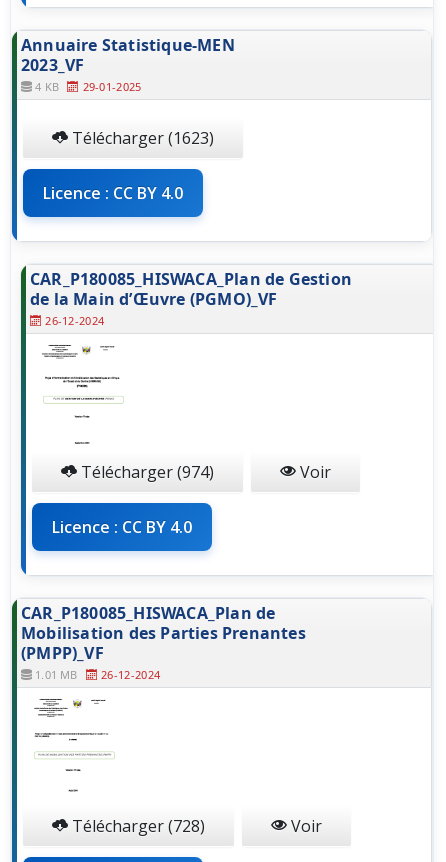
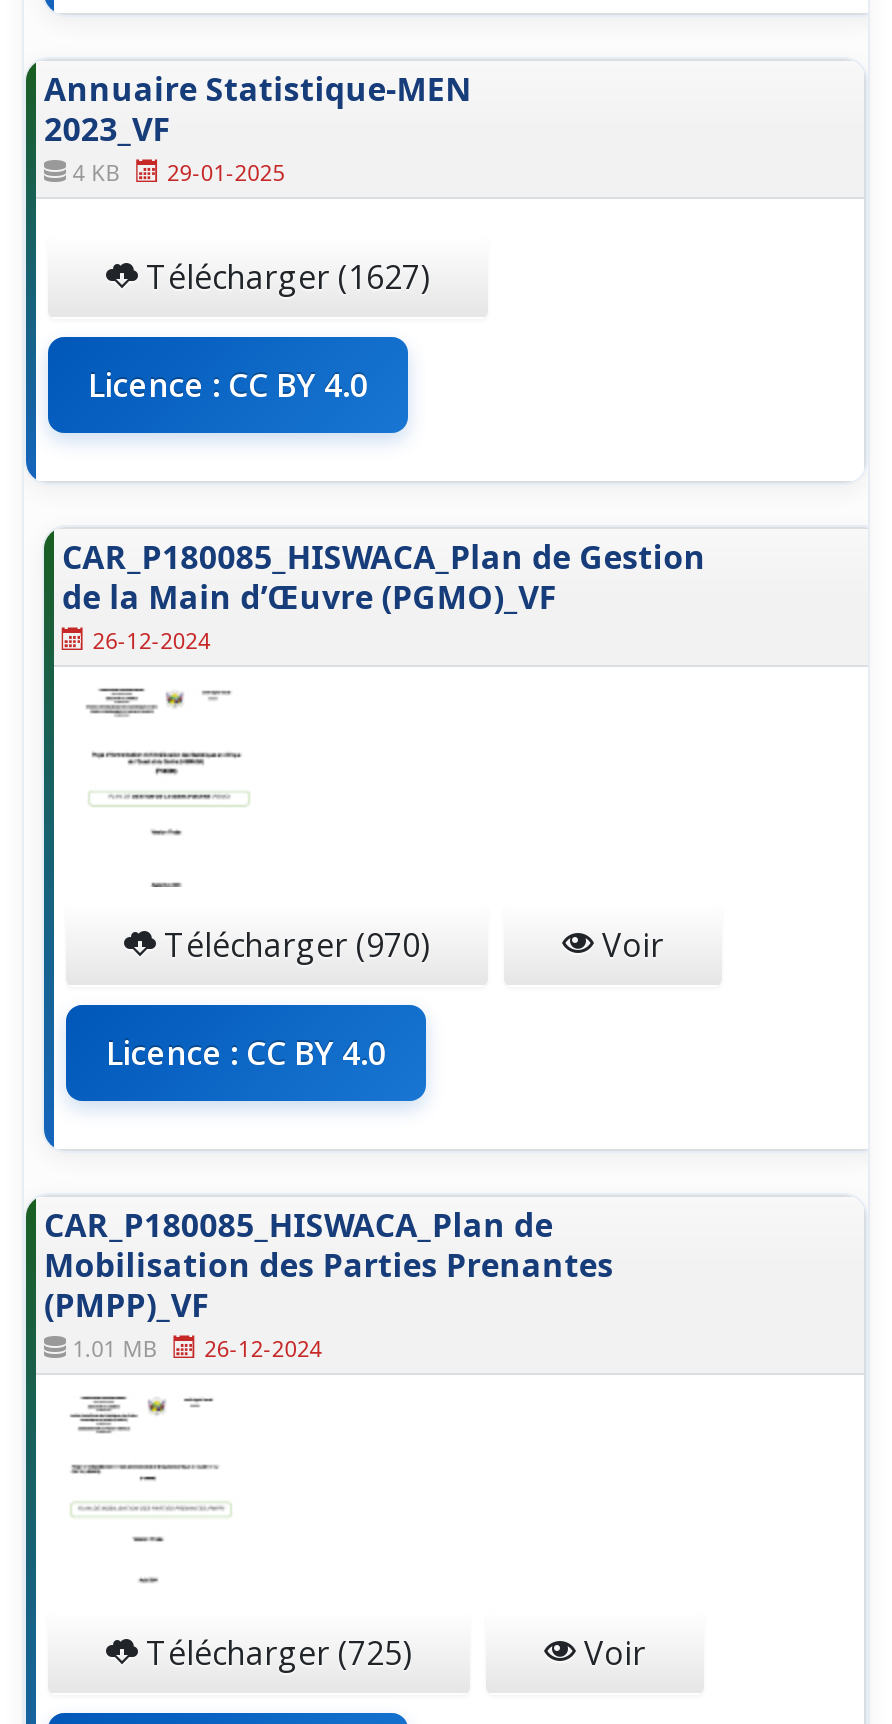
- Télécharger (1623)
+ Télécharger (1627)

- Télécharger (974)
+ Télécharger (970)

- Télécharger (728)
+ Télécharger (725)
